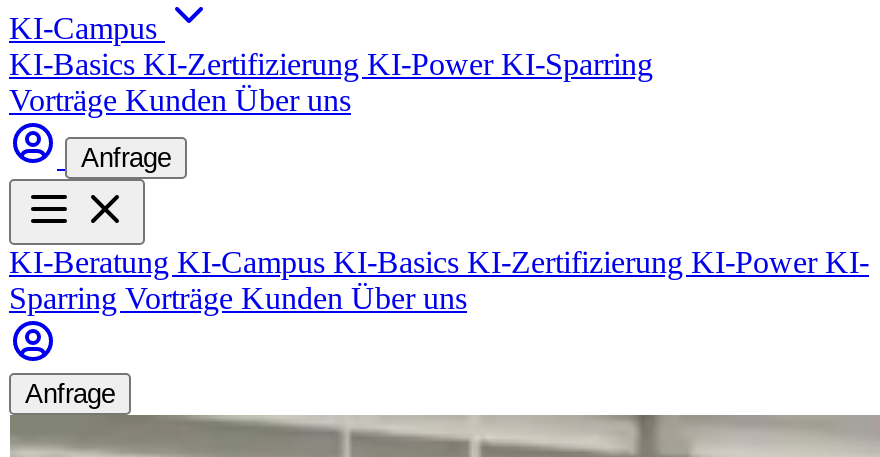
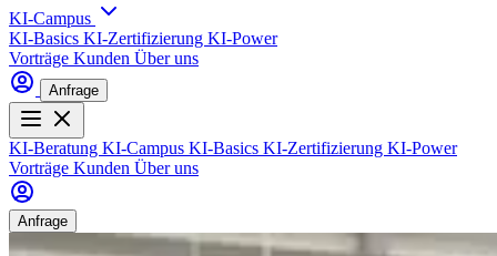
- KI-Basics KI-Zertifizierung KI-Power KI-Sparring
+ KI-Basics KI-Zertifizierung KI-Power

- KI-Beratung KI-Campus KI-Basics KI-Zertifizierung KI-Power KI-
- Sparring Vorträge Kunden Über uns
+ KI-Beratung KI-Campus KI-Basics KI-Zertifizierung KI-Power
+ Vorträge Kunden Über uns
